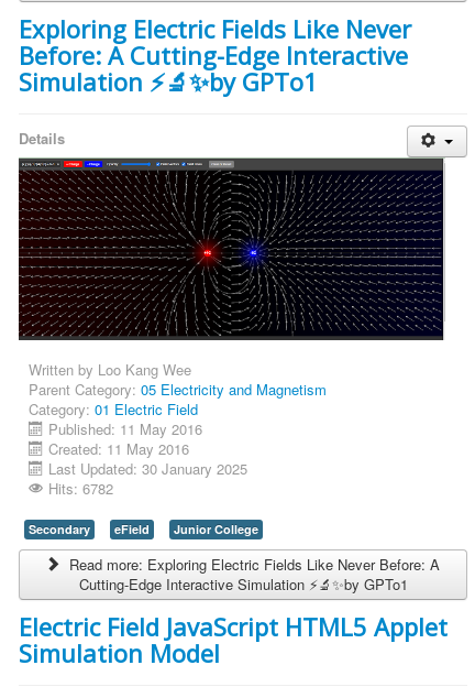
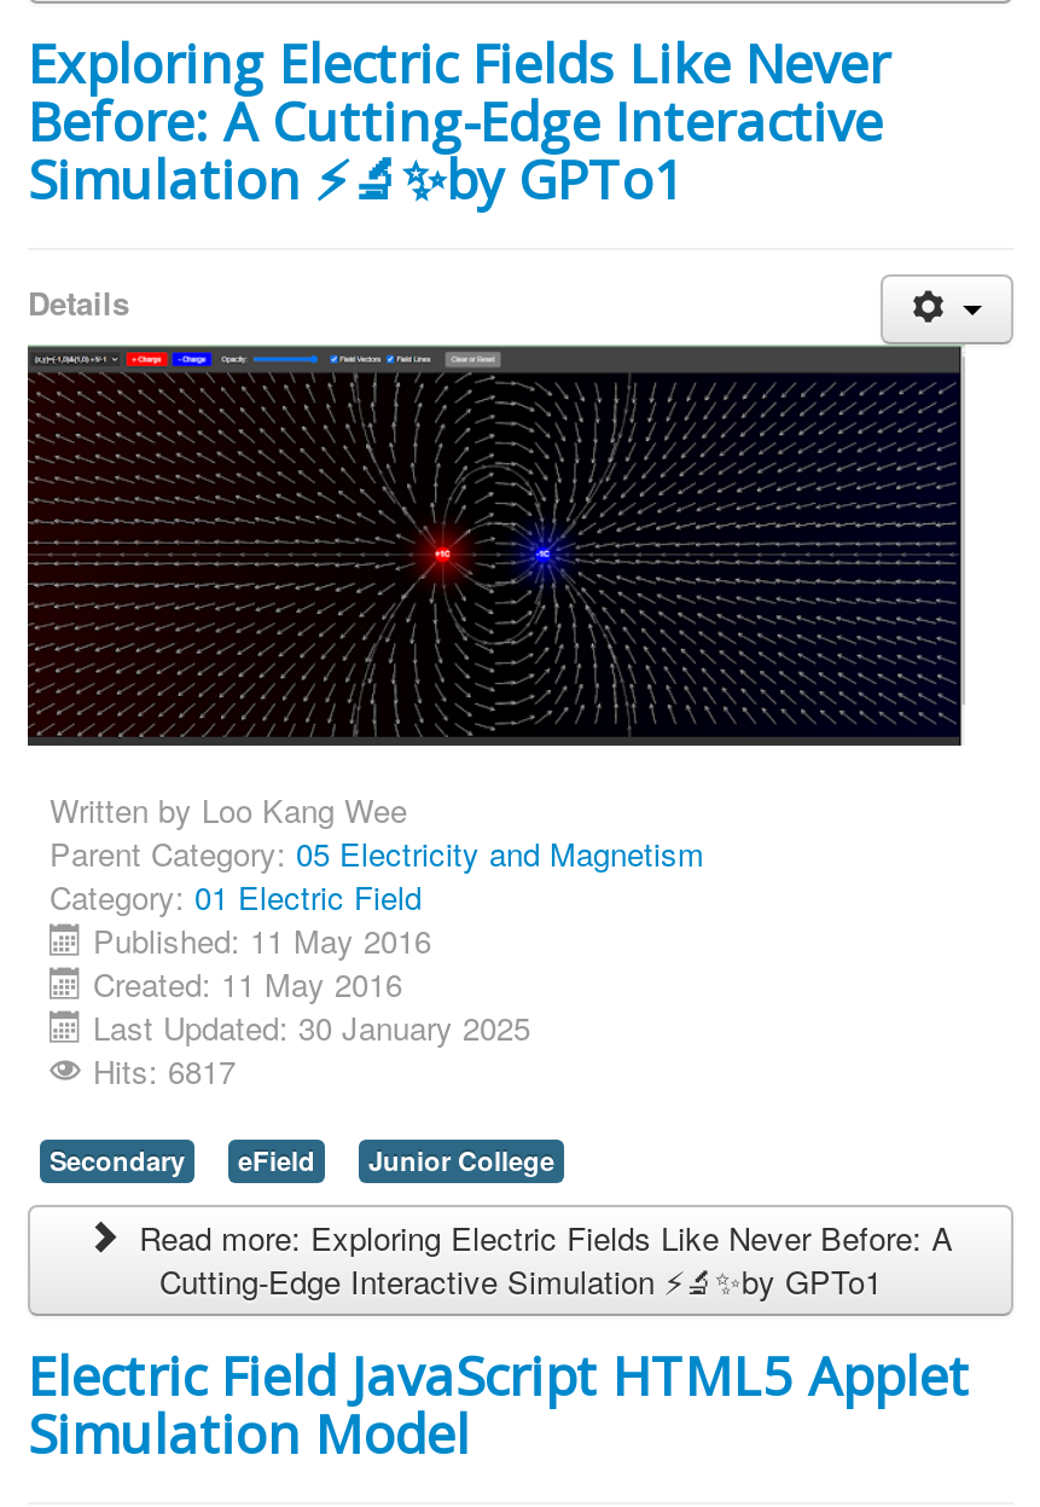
- Hits: 6782
+ Hits: 6817
